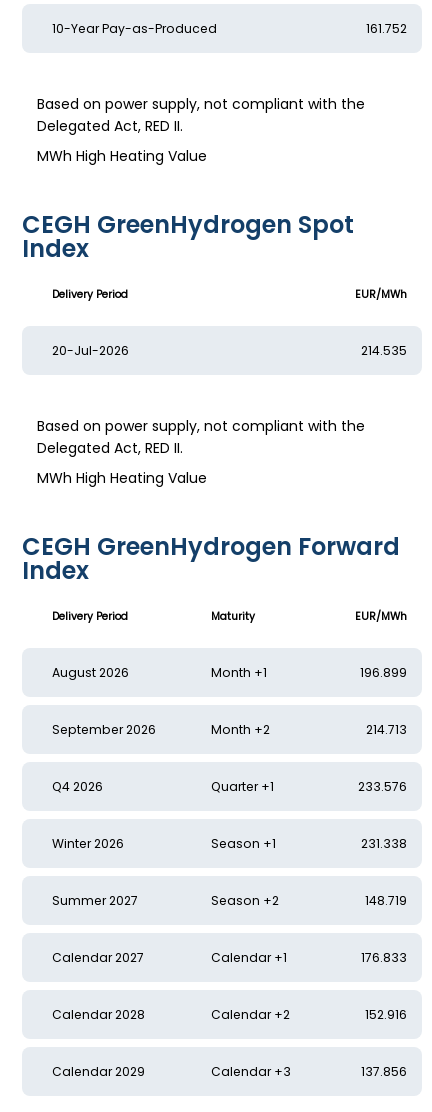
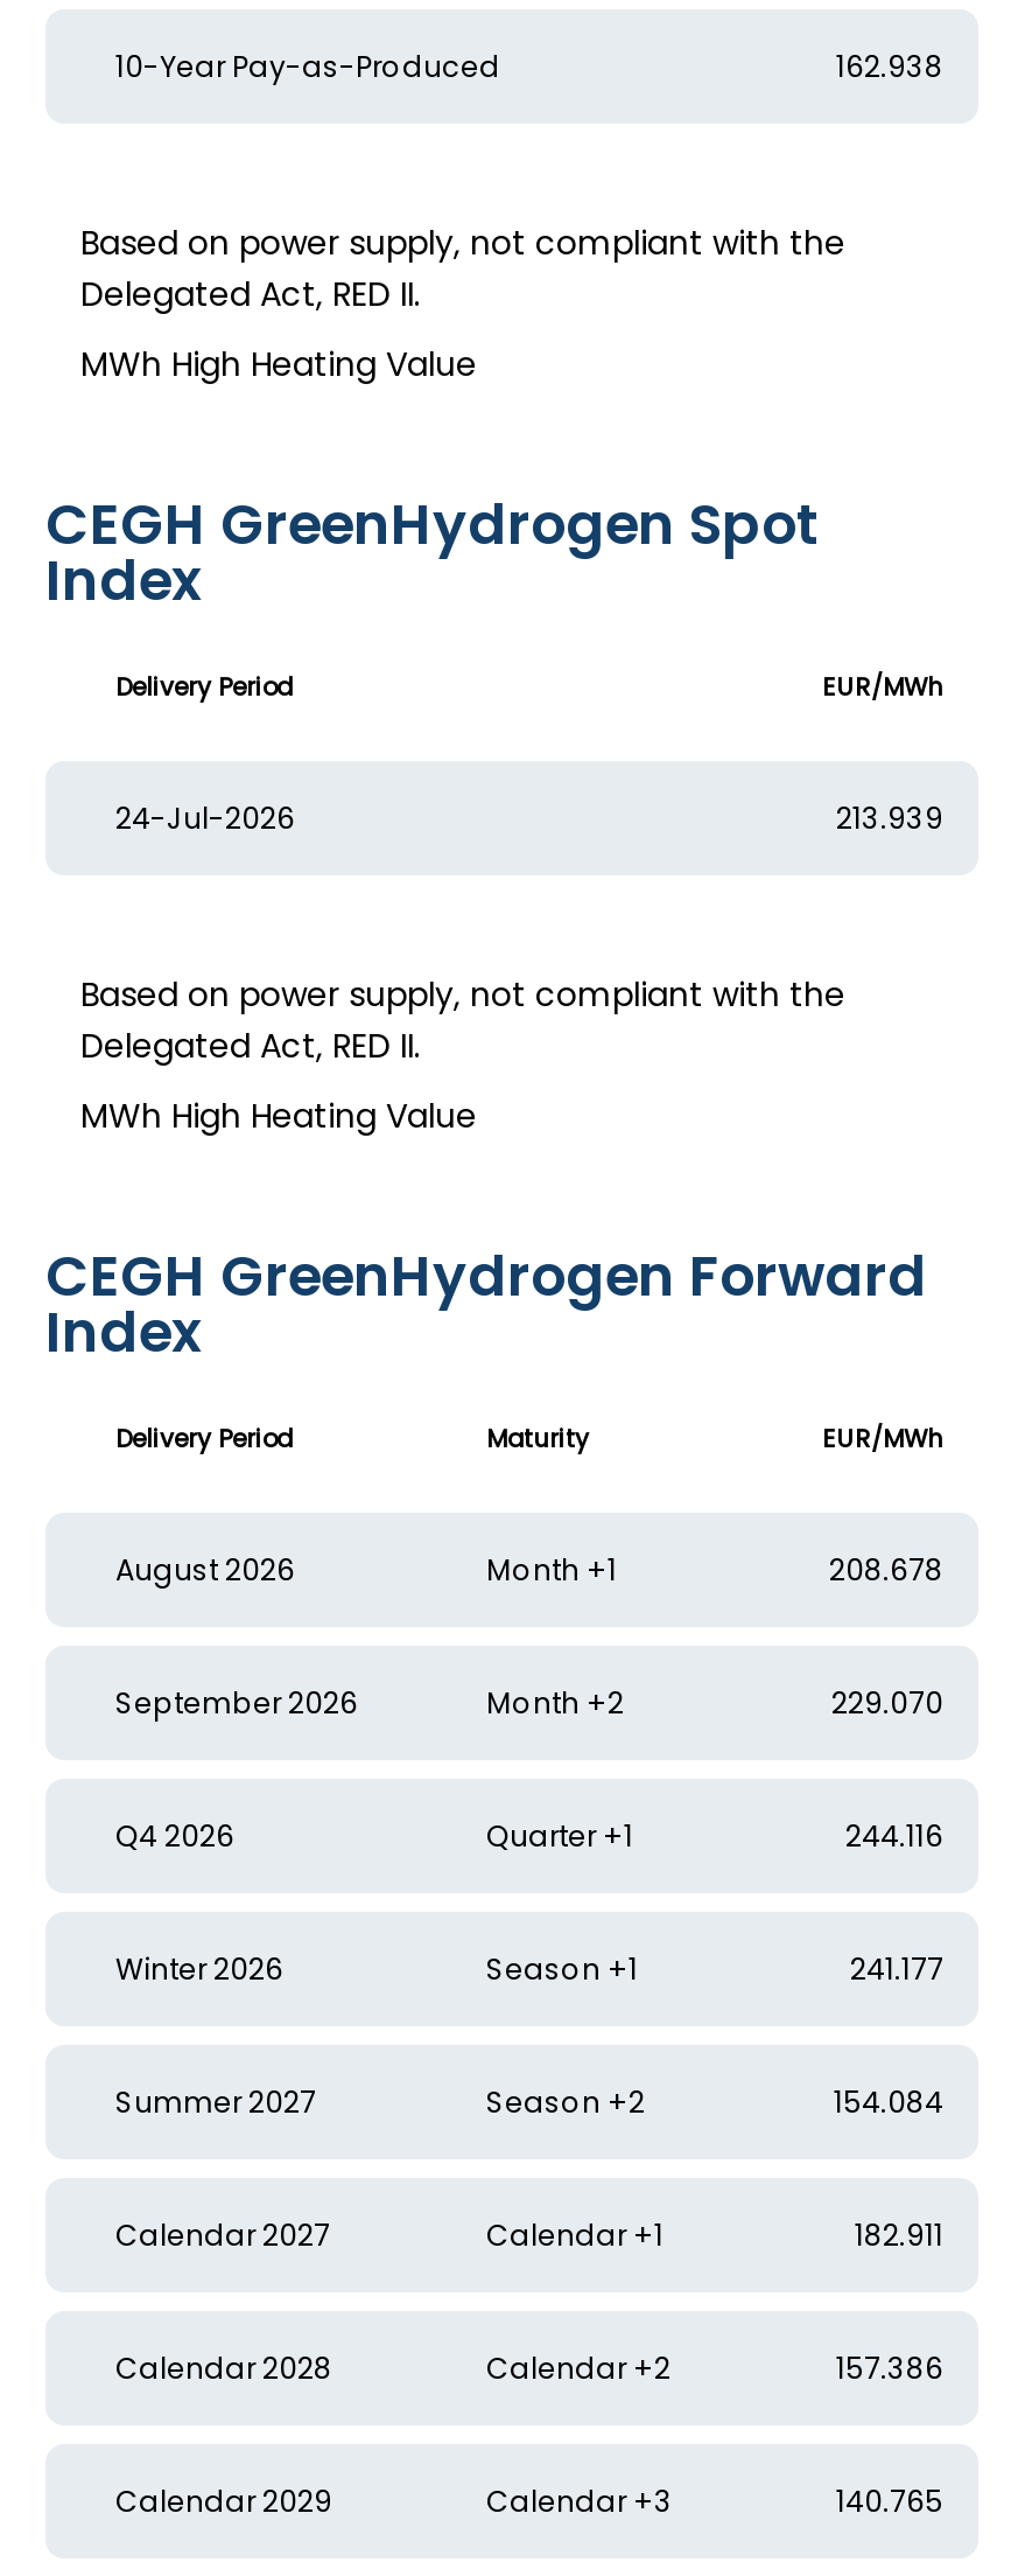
- 161.752
+ 162.938

- 20-Jul-2026
- 214.535
+ 24-Jul-2026
+ 213.939

- 196.899
+ 208.678

- 214.713
+ 229.070

- 233.576
+ 244.116

- 231.338
+ 241.177

- 148.719
+ 154.084

- 176.833
+ 182.911

- 152.916
+ 157.386

- 137.856
+ 140.765
